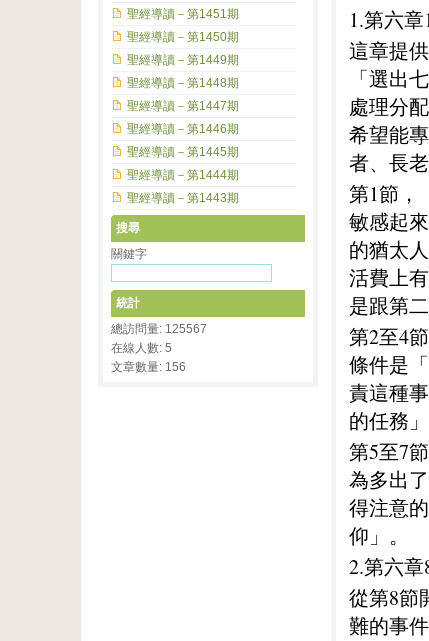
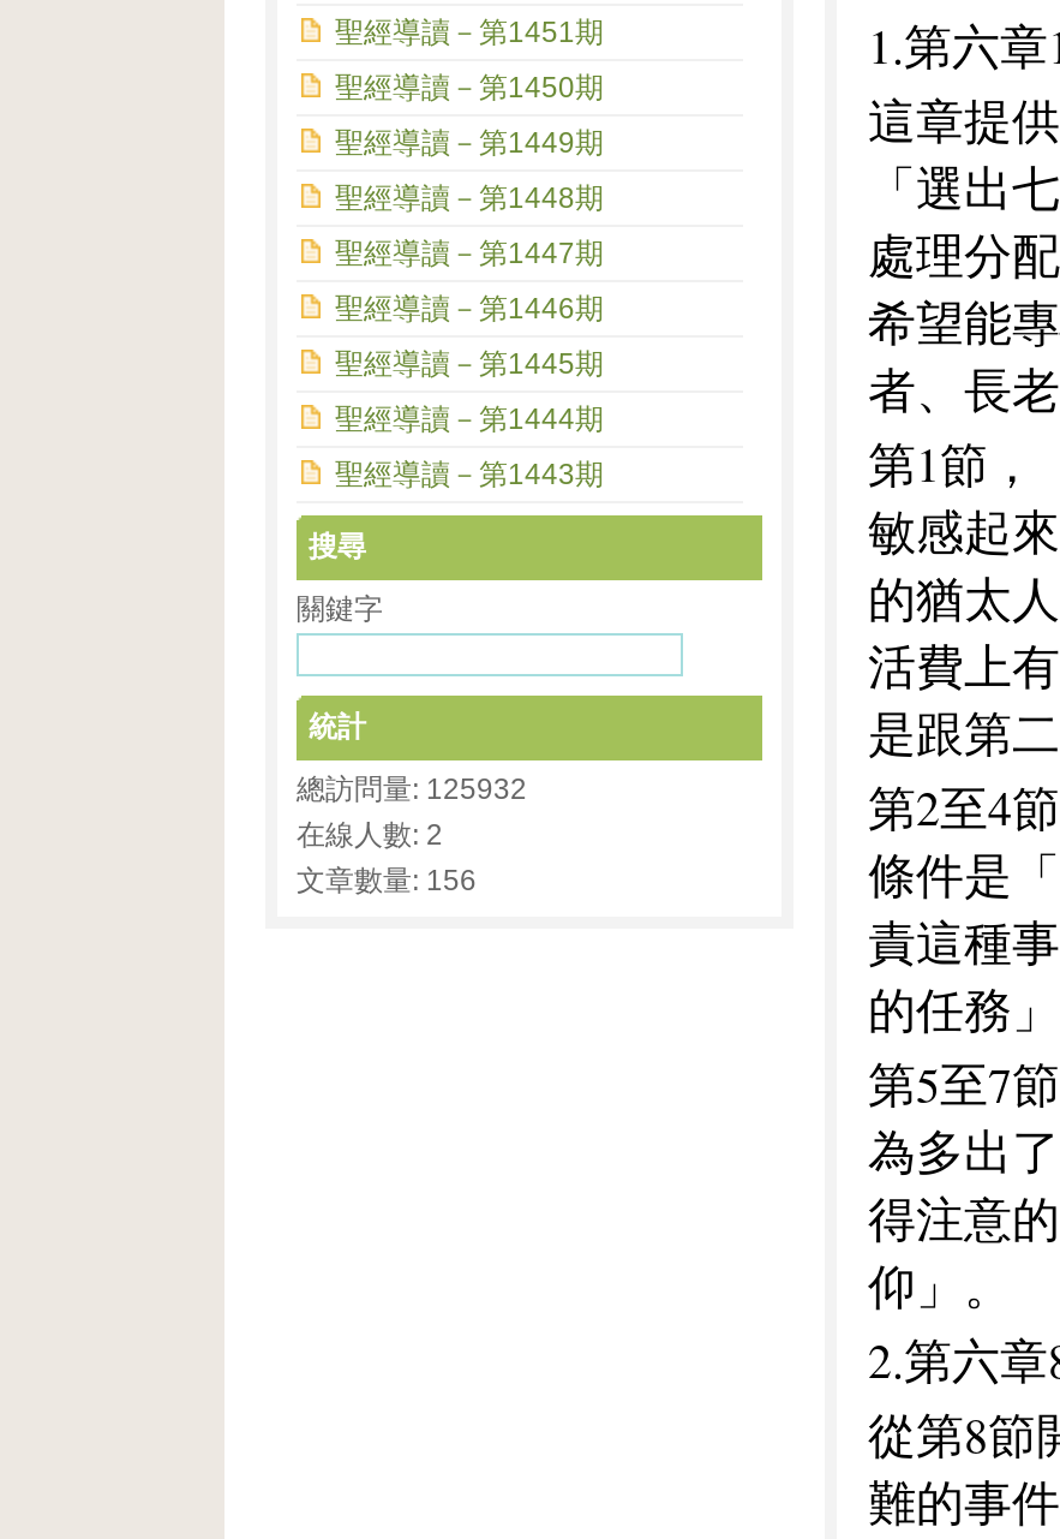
- 總訪問量: 125567
+ 總訪問量: 125932

- 在線人數: 5
+ 在線人數: 2
